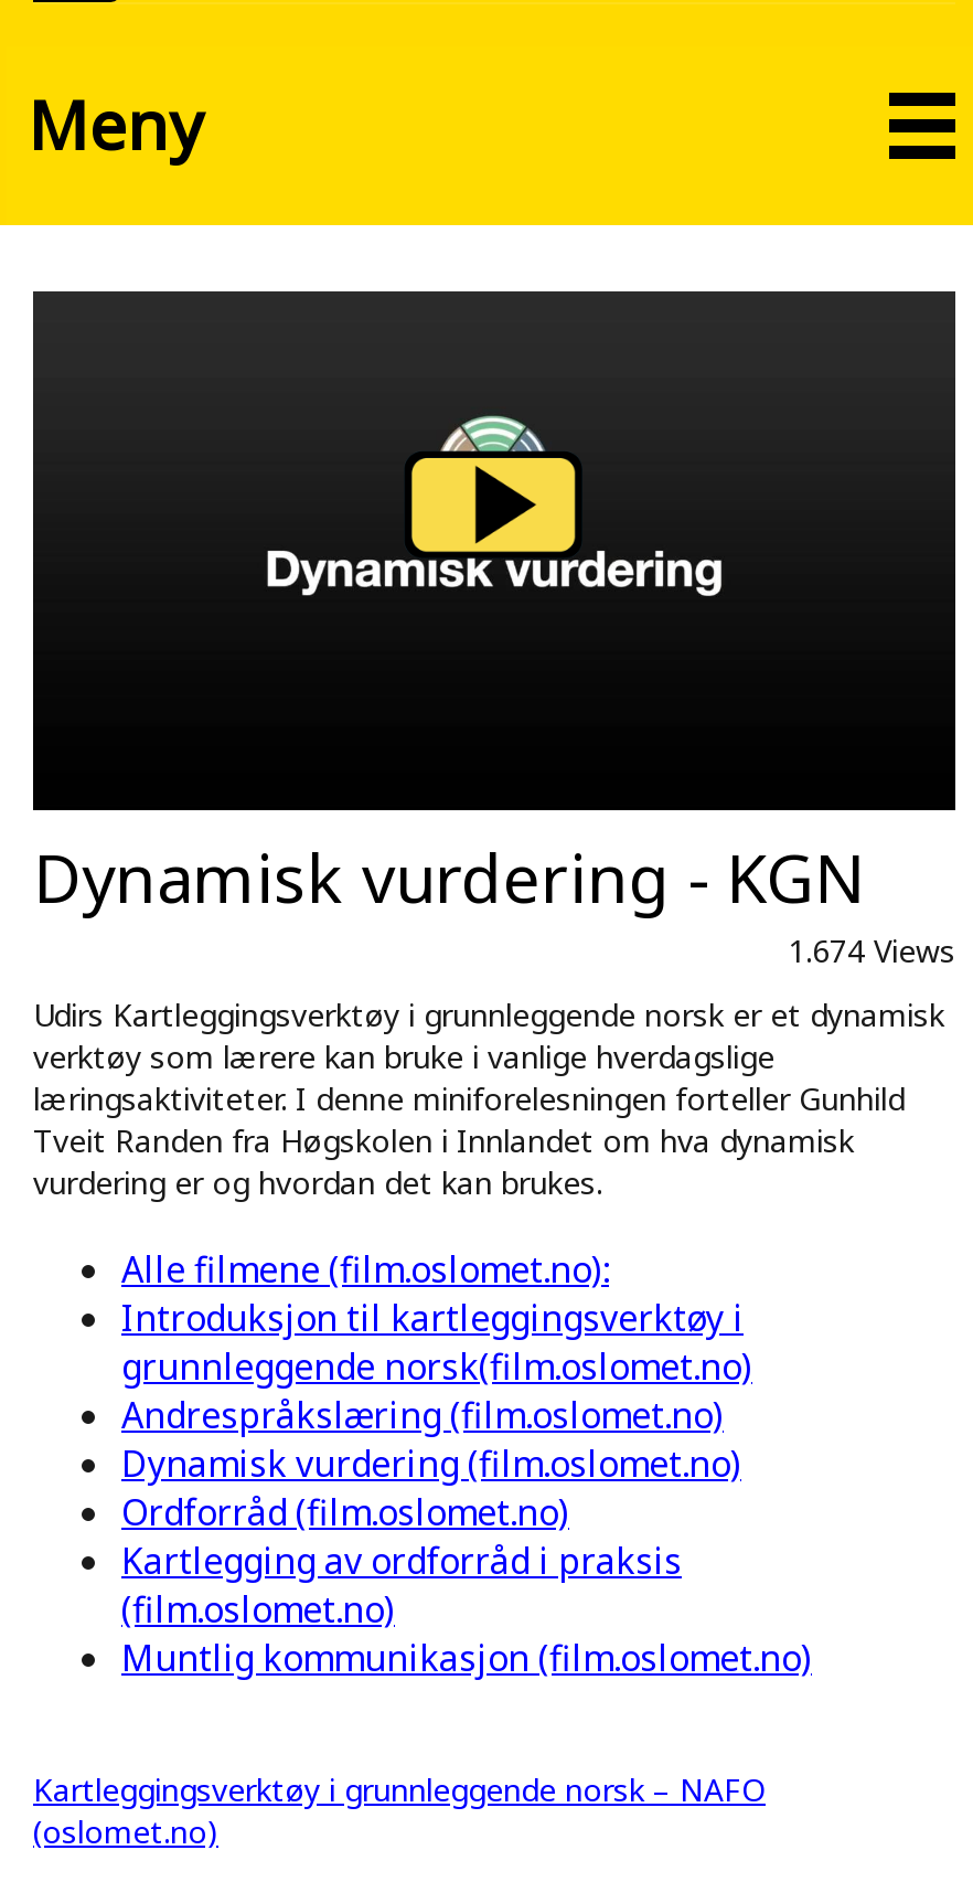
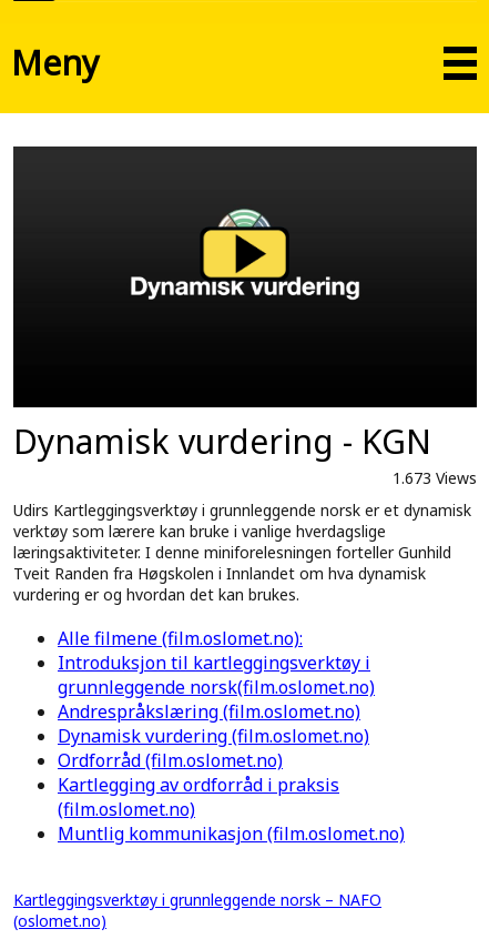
- 1.674 Views
+ 1.673 Views
